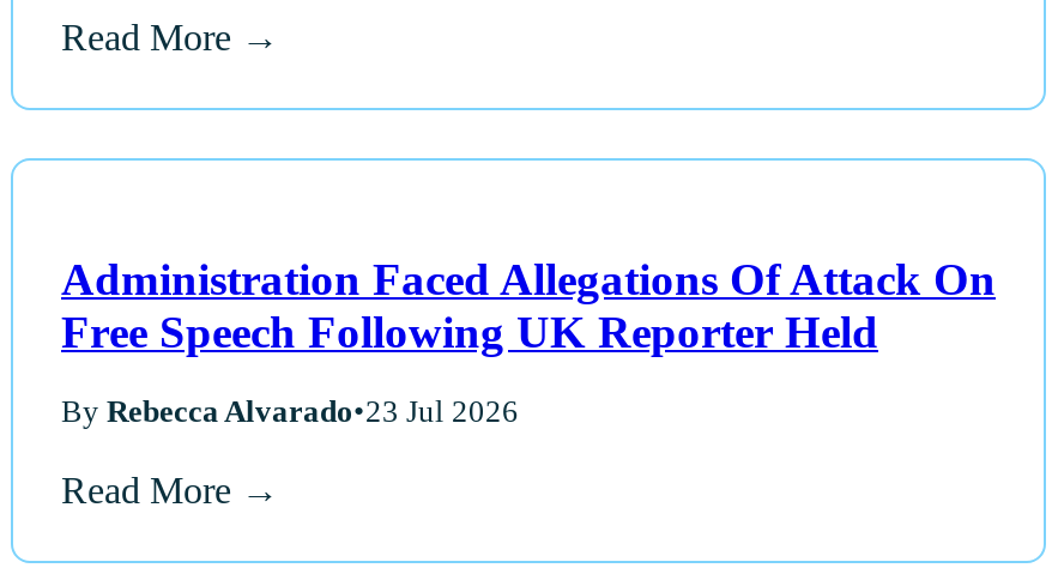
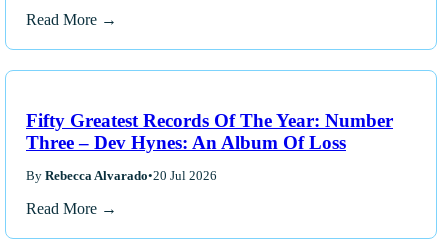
- Administration Faced Allegations Of Attack On
- Free Speech Following UK Reporter Held
+ Fifty Greatest Records Of The Year: Number
+ Three – Dev Hynes: An Album Of Loss

- By Rebecca Alvarado•23 Jul 2026
+ By Rebecca Alvarado•20 Jul 2026
